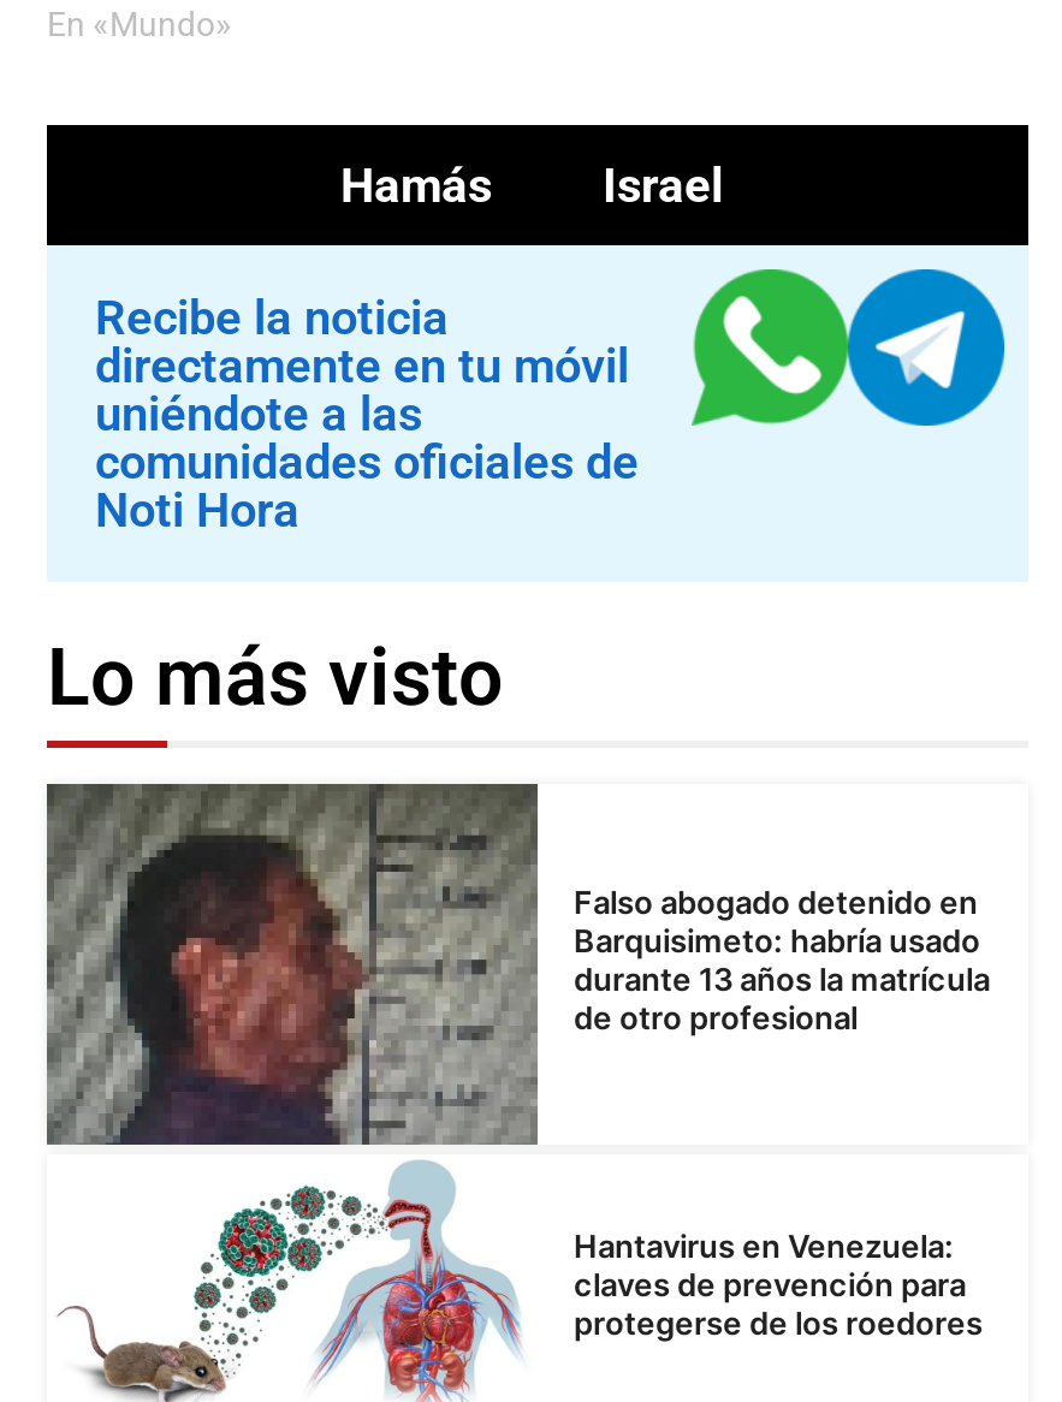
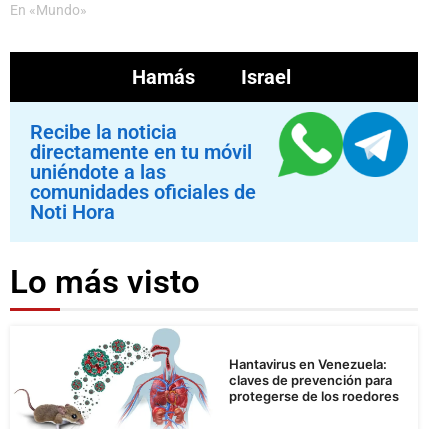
- [image]
- Falso abogado detenido en
- Barquisimeto: habría usado
- durante 13 años la matrícula
- de otro profesional
